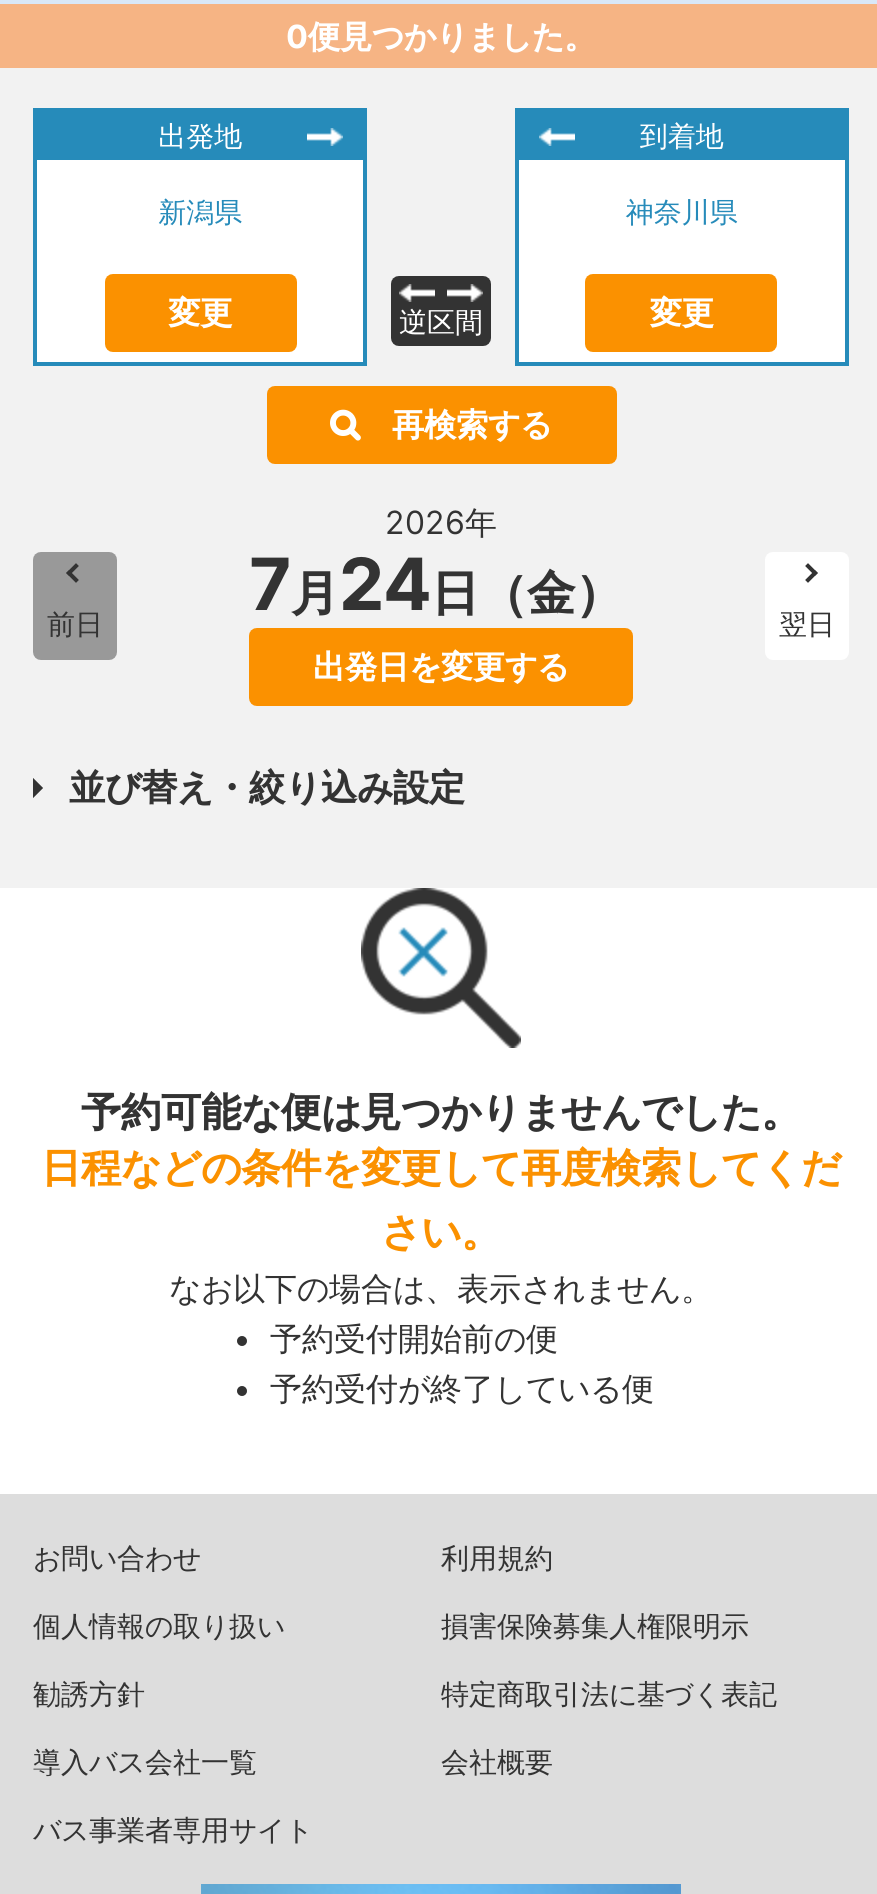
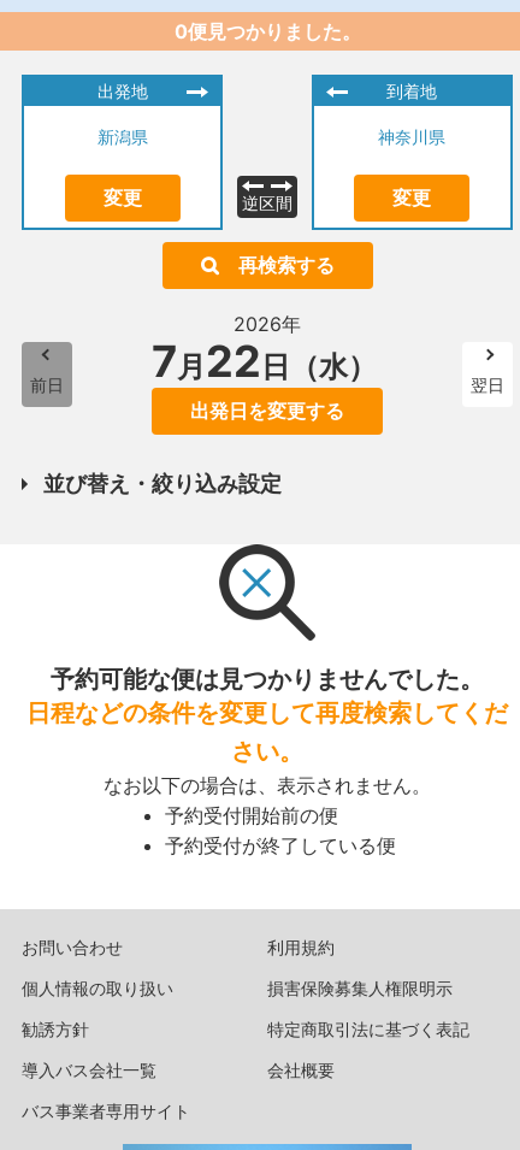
- 7月24日（金）
+ 7月22日（水）
